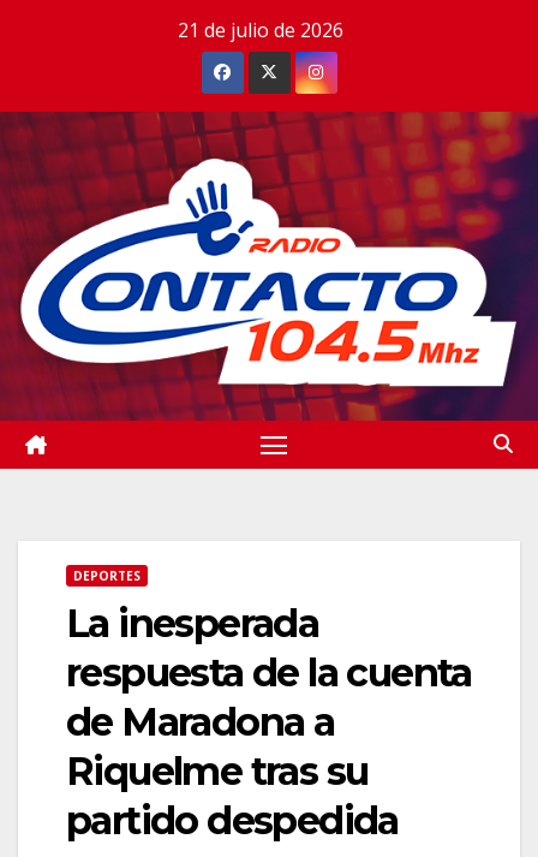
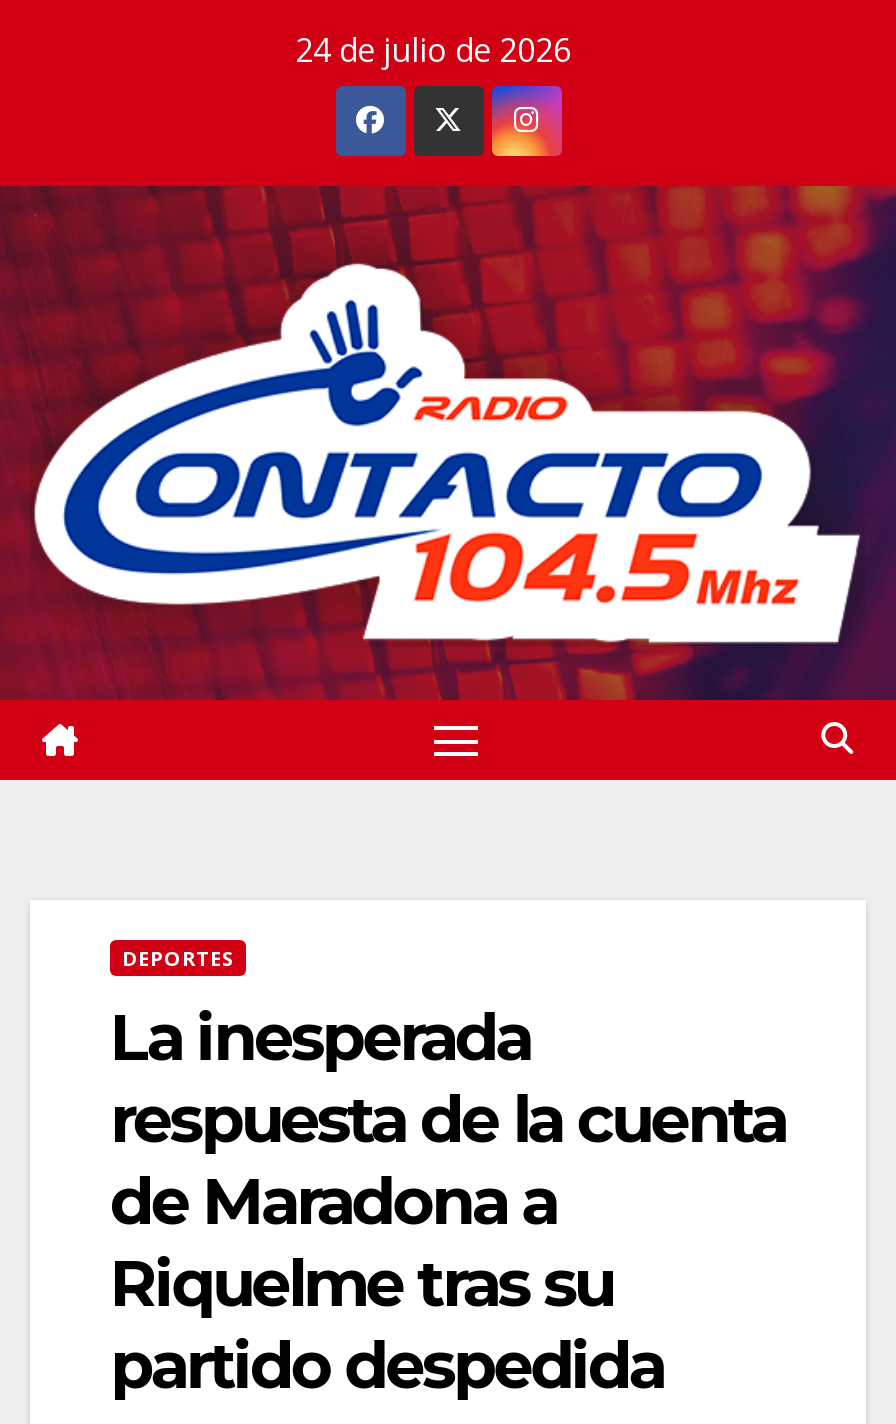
- 21 de julio de 2026
+ 24 de julio de 2026
